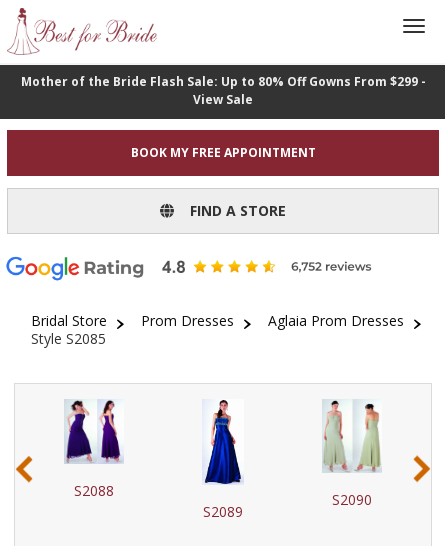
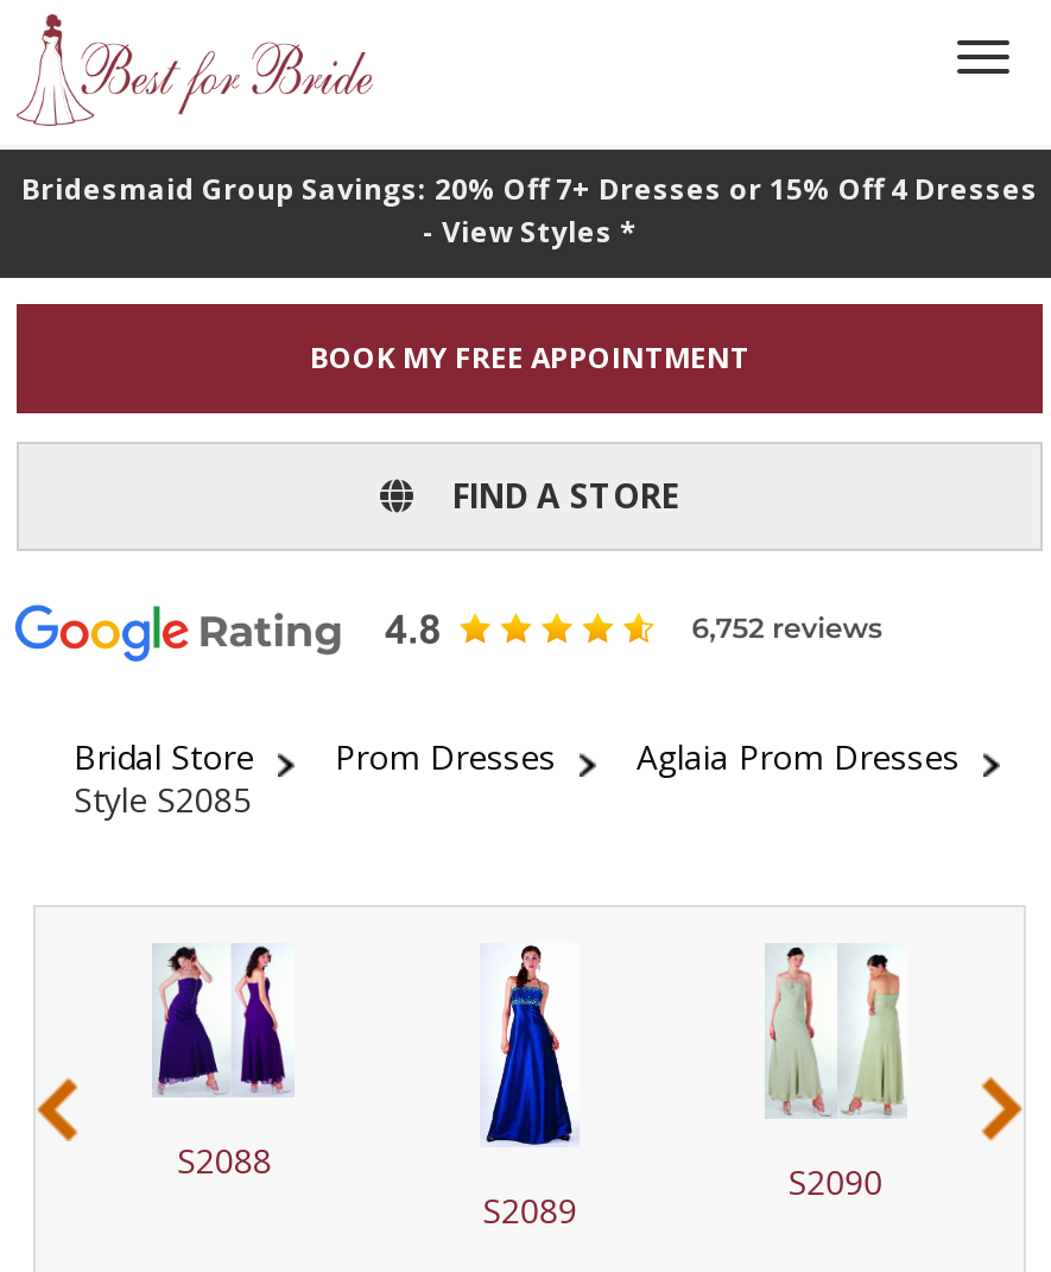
- Mother of the Bride Flash Sale: Up to 80% Off Gowns From $299 -
- View Sale
+ Bridesmaid Group Savings: 20% Off 7+ Dresses or 15% Off 4 Dresses
+ - View Styles *
